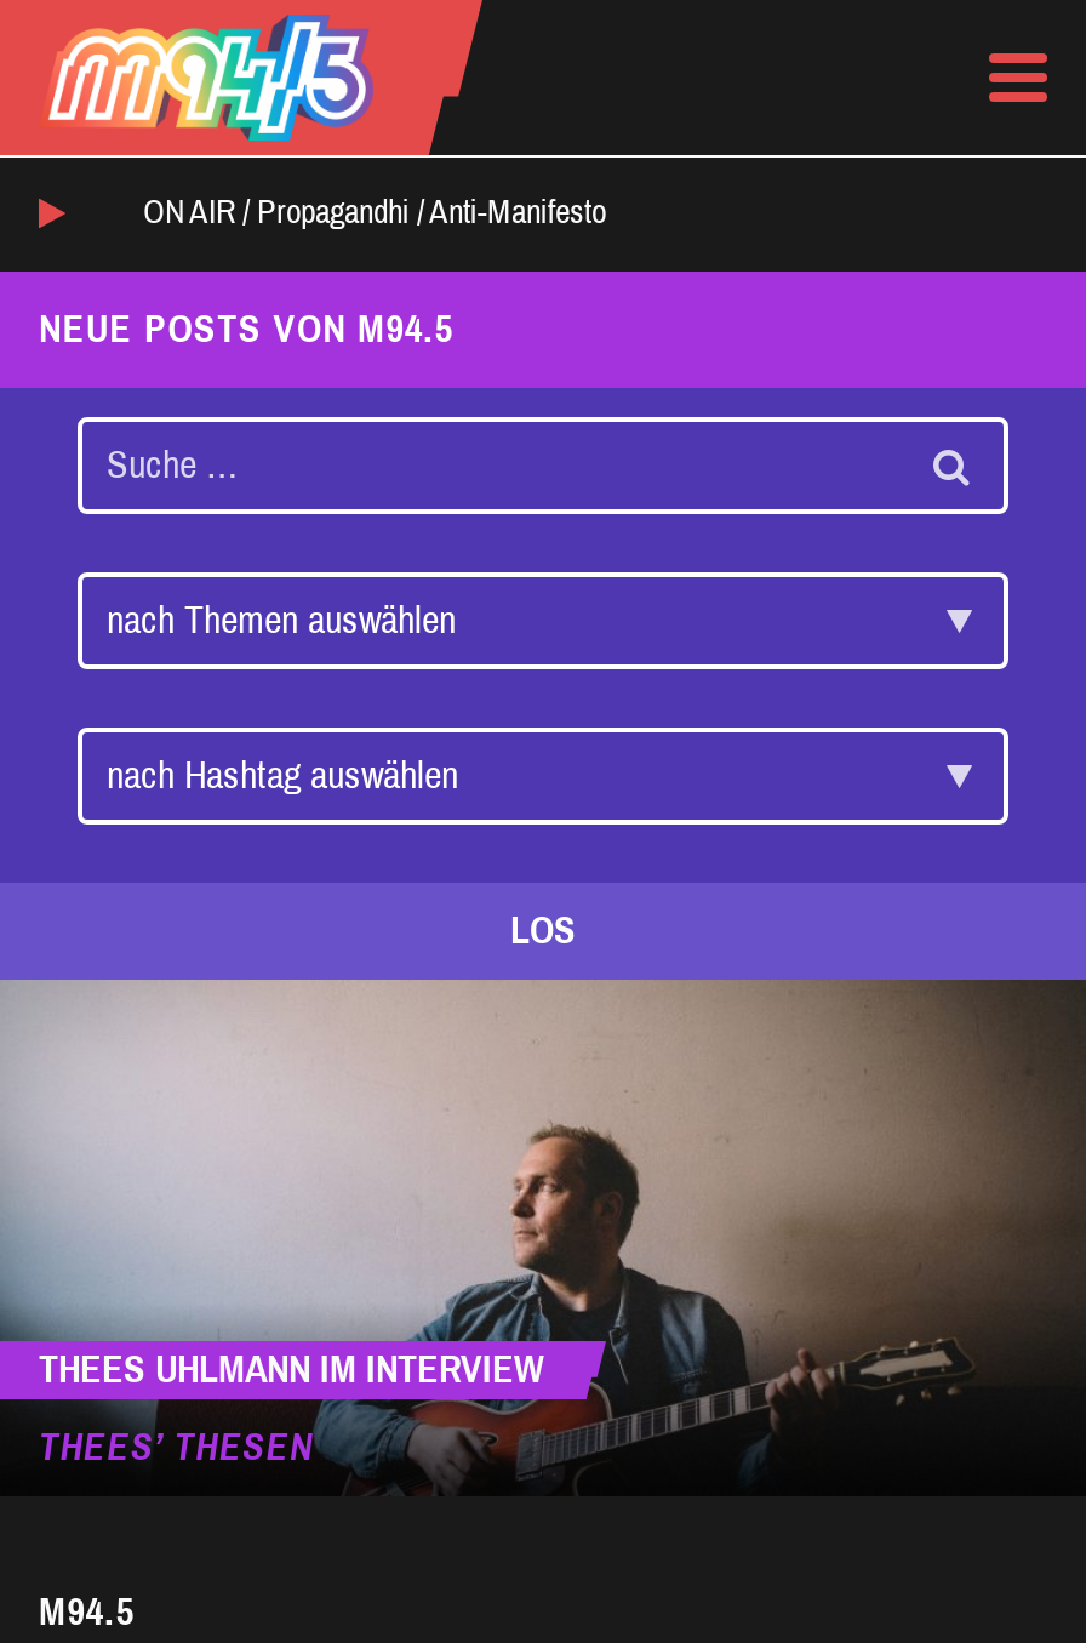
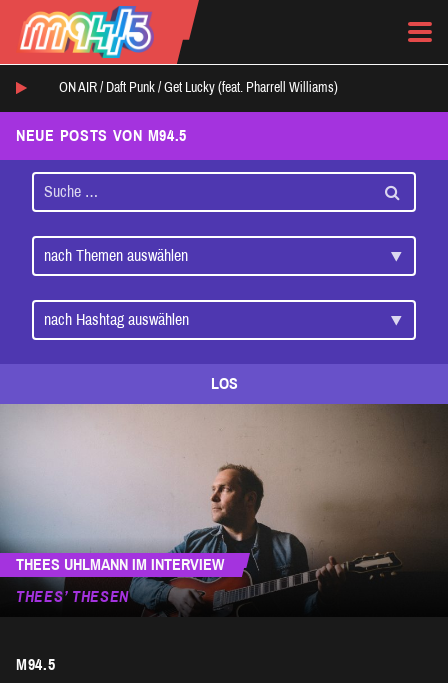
- ON AIR / Propagandhi /Anti-Manifesto
+ ON AIR / Daft Punk /Get Lucky (feat. Pharrell Williams)
